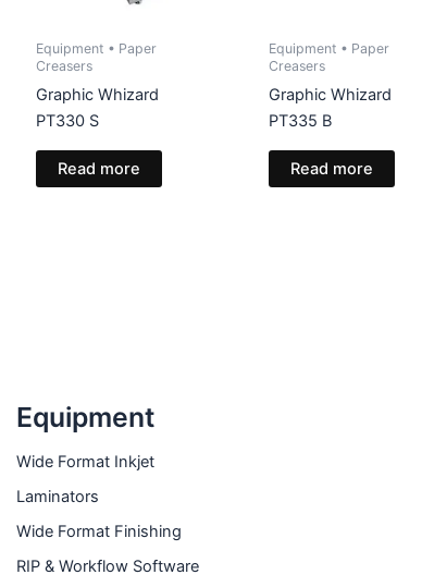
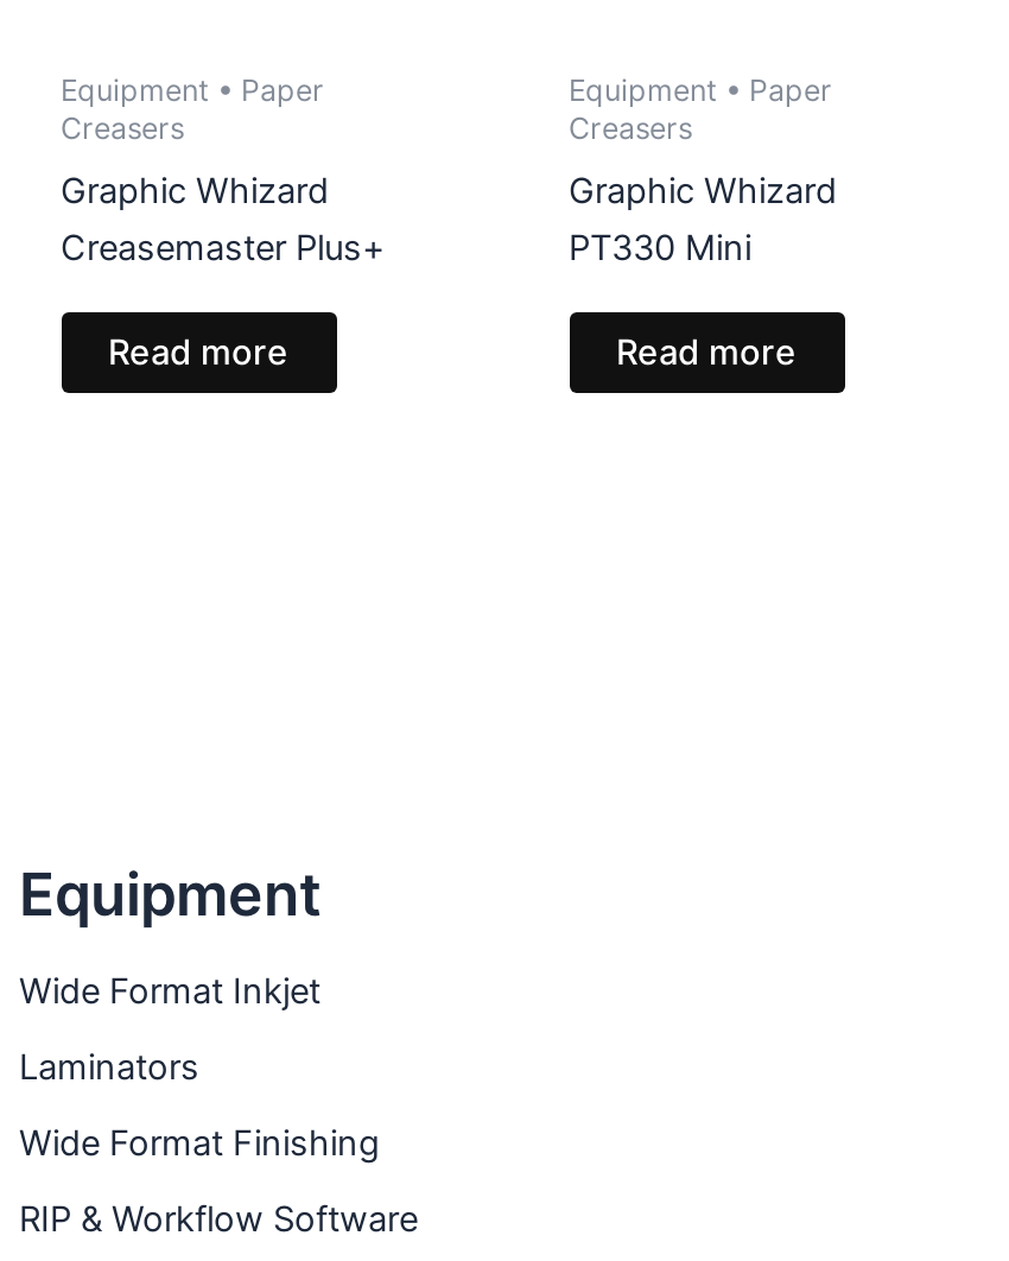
- PT330 S
+ Creasemaster Plus+

- PT335 B
+ PT330 Mini
